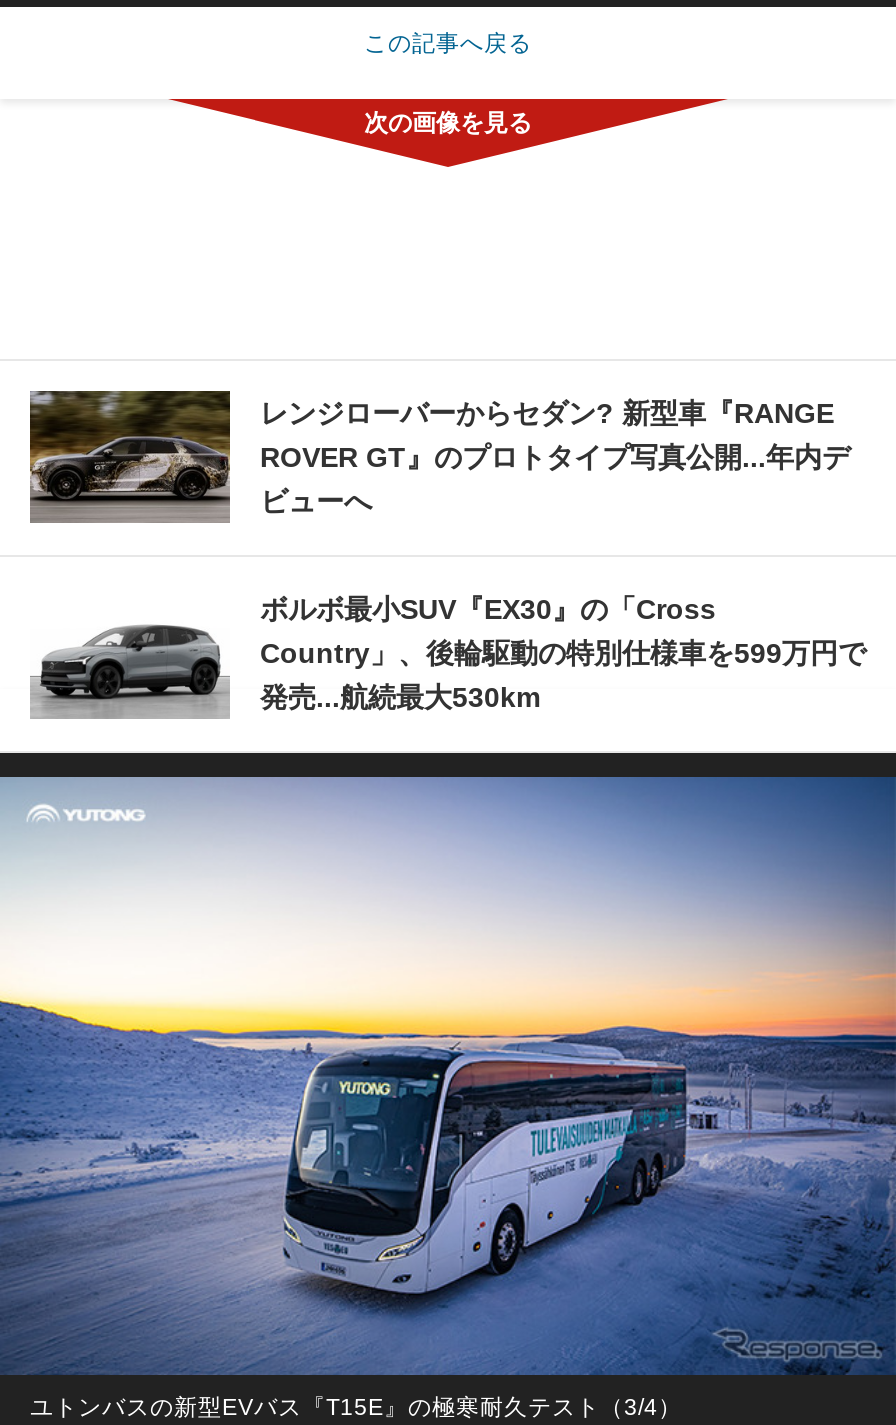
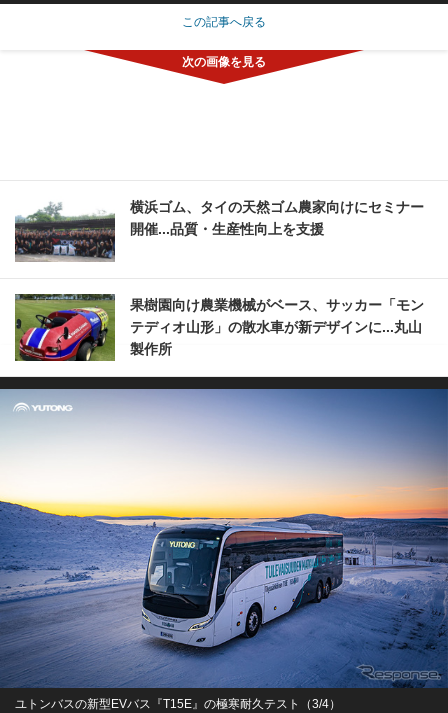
- [image]
- レンジローバーからセダン? 新型車『RANGE
- ROVER GT』のプロトタイプ写真公開...年内デ
- ビューへ
+ [image]
+ 横浜ゴム、タイの天然ゴム農家向けにセミナー
+ 開催...品質・生産性向上を支援

- [image]
- ボルボ最小SUV『EX30』の「Cross
- Country」、後輪駆動の特別仕様車を599万円で
- 発売...航続最大530km
+ [image]
+ 果樹園向け農業機械がベース、サッカー「モン
+ テディオ山形」の散水車が新デザインに...丸山
+ 製作所
